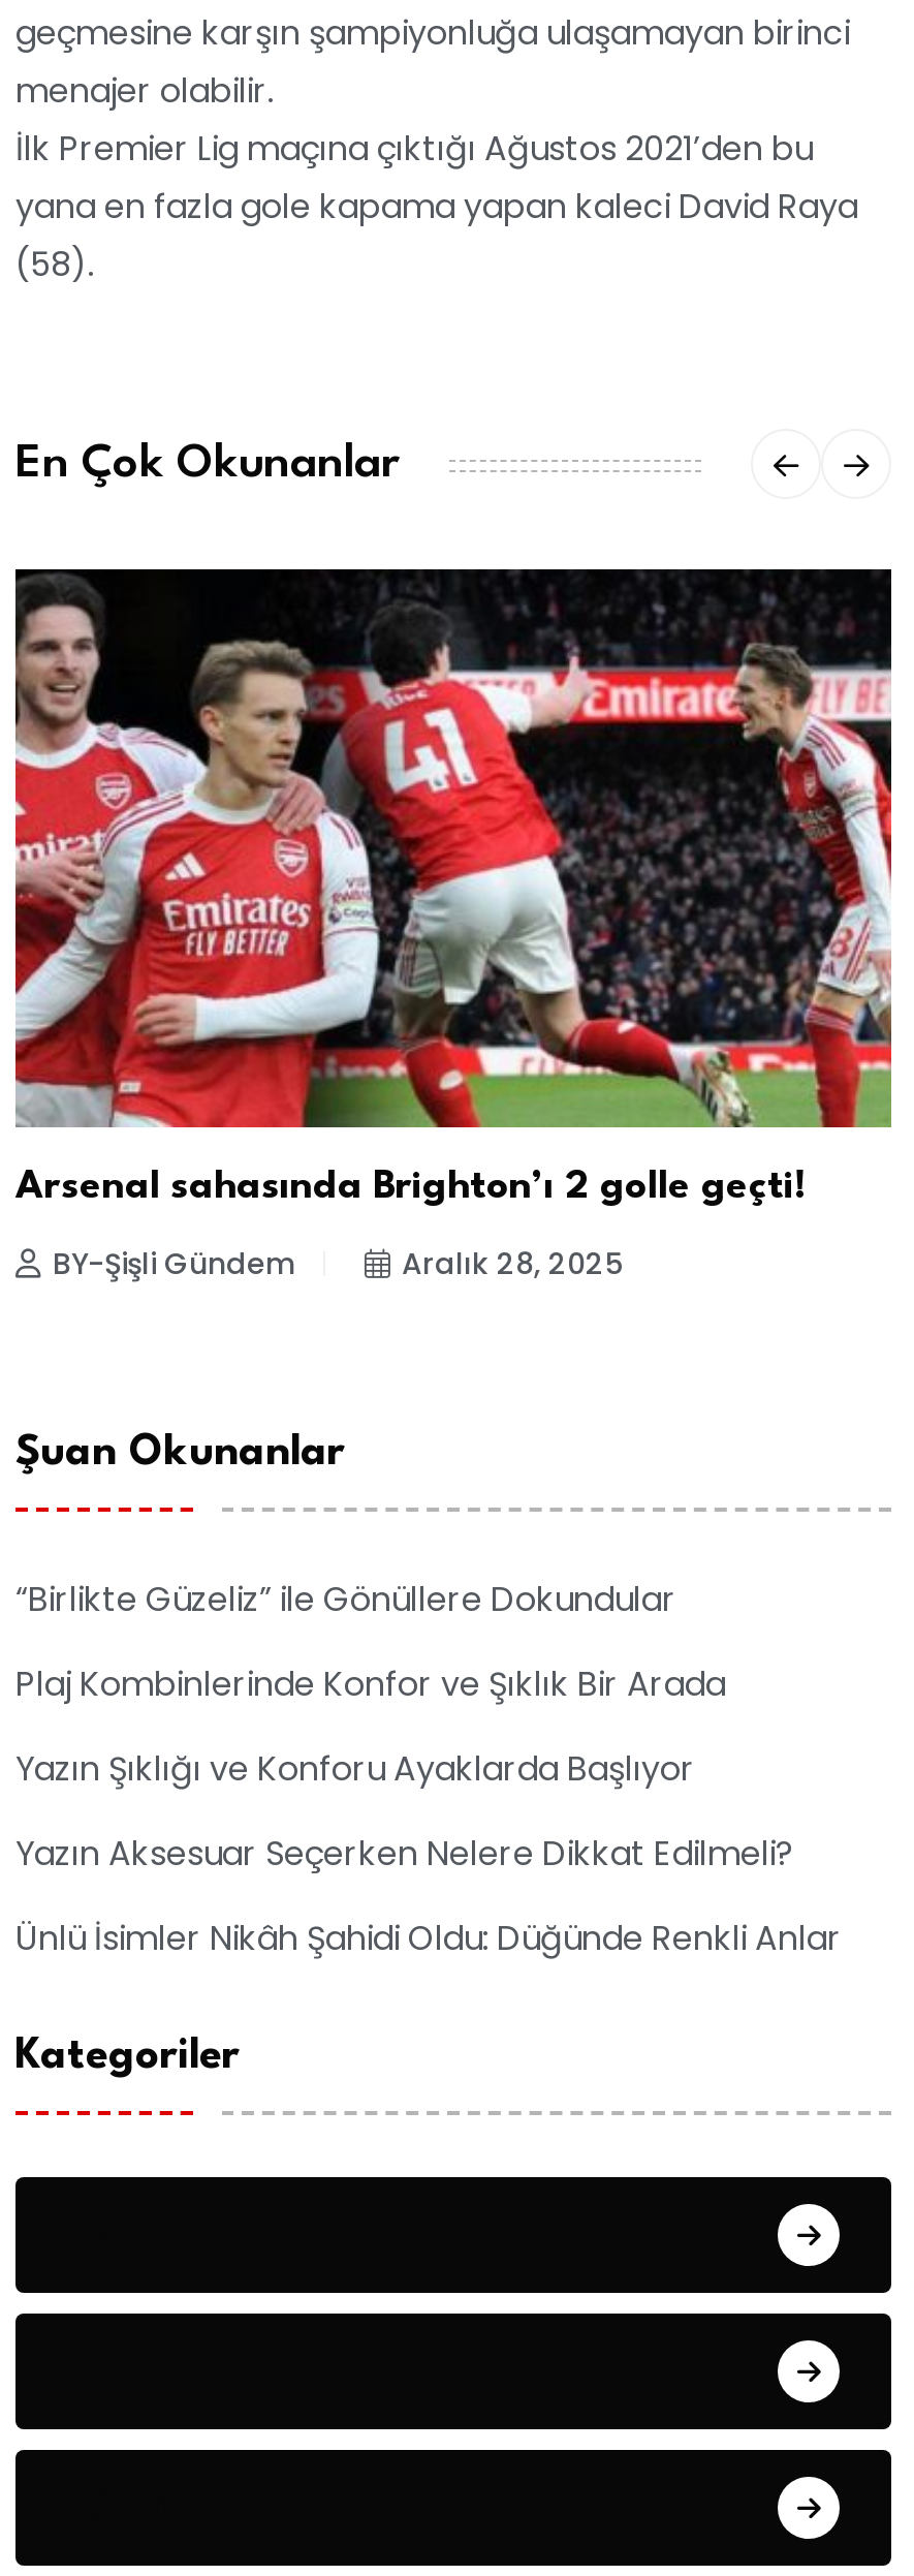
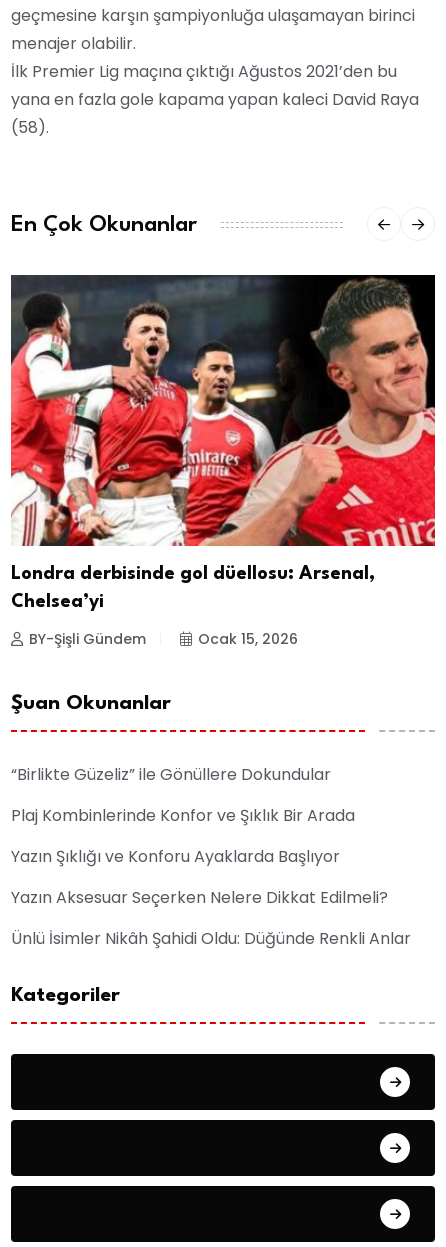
- [image]
- Arsenal sahasında Brighton’ı 2 golle geçti!
+ [image]
+ Londra derbisinde gol düellosu: Arsenal,
+ Chelsea’yi

moved down: BY-Şişli Gündem

- Aralık 28, 2025
+ Ocak 15, 2026
